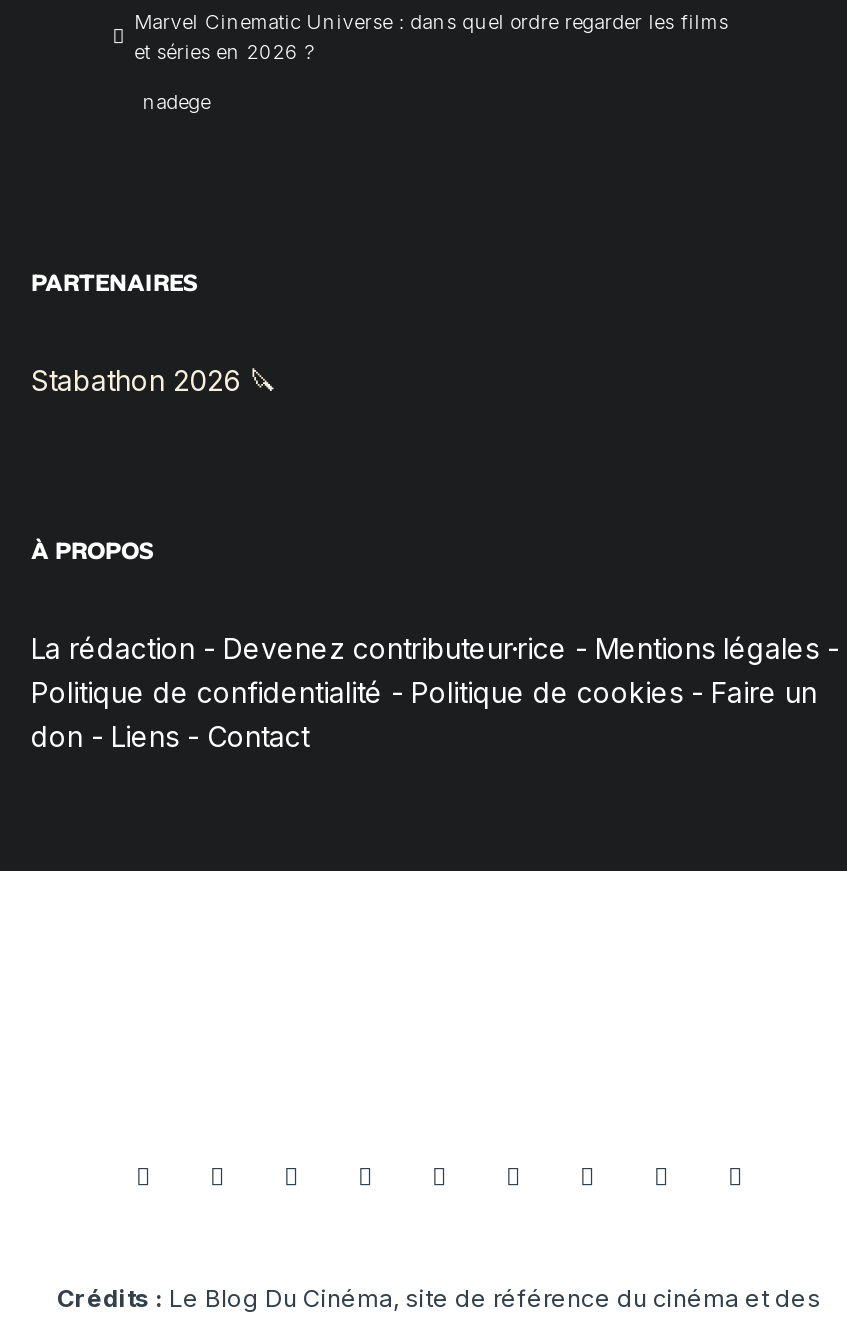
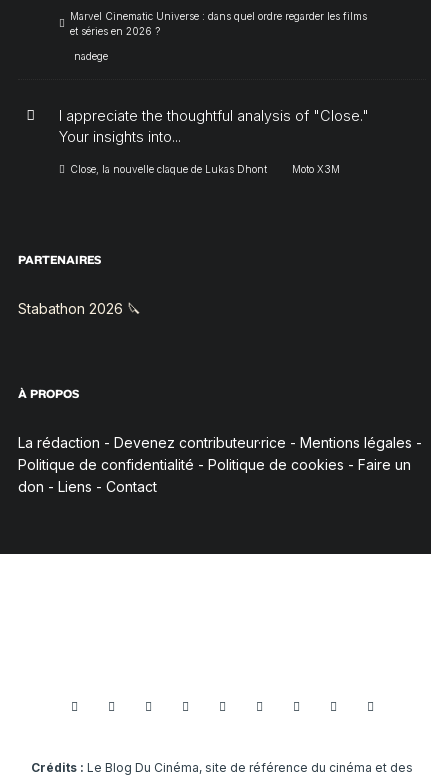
+ I appreciate the thoughtful analysis of "Close."
+ Your insights into...
+ Close, la nouvelle claque de Lukas Dhont
+ Moto X3M
